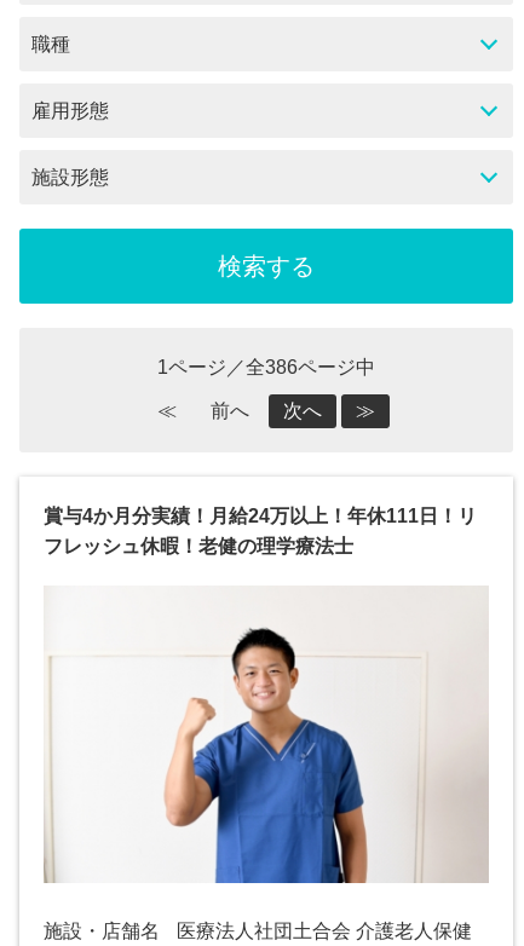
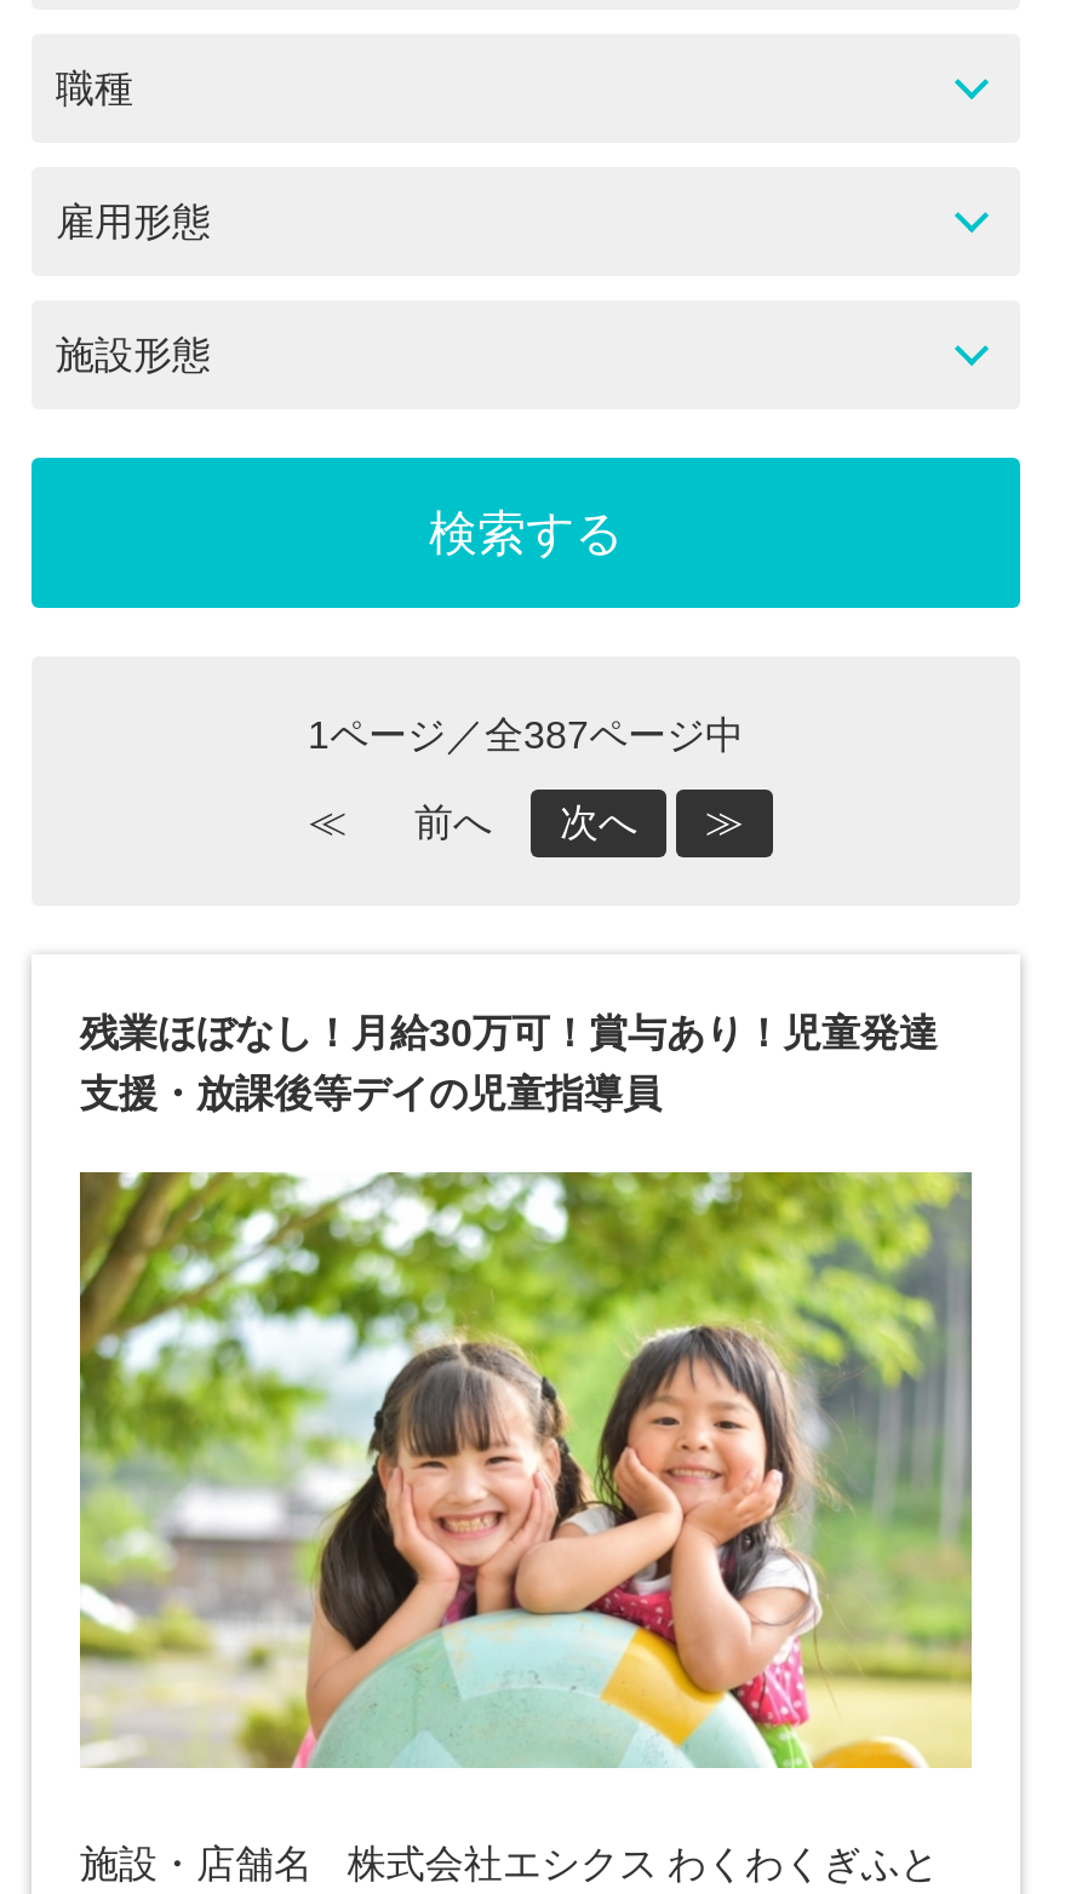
- 1ページ／全386ページ中
+ 1ページ／全387ページ中

- 賞与4か月分実績！月給24万以上！年休111日！リ
+ 残業ほぼなし！月給30万可！賞与あり！児童発達

- フレッシュ休暇！老健の理学療法士
+ 支援・放課後等デイの児童指導員

- [image]
- 医療法人社団土合会 介護老人保健
+ [image]
+ 株式会社エシクス わくわくぎふと
